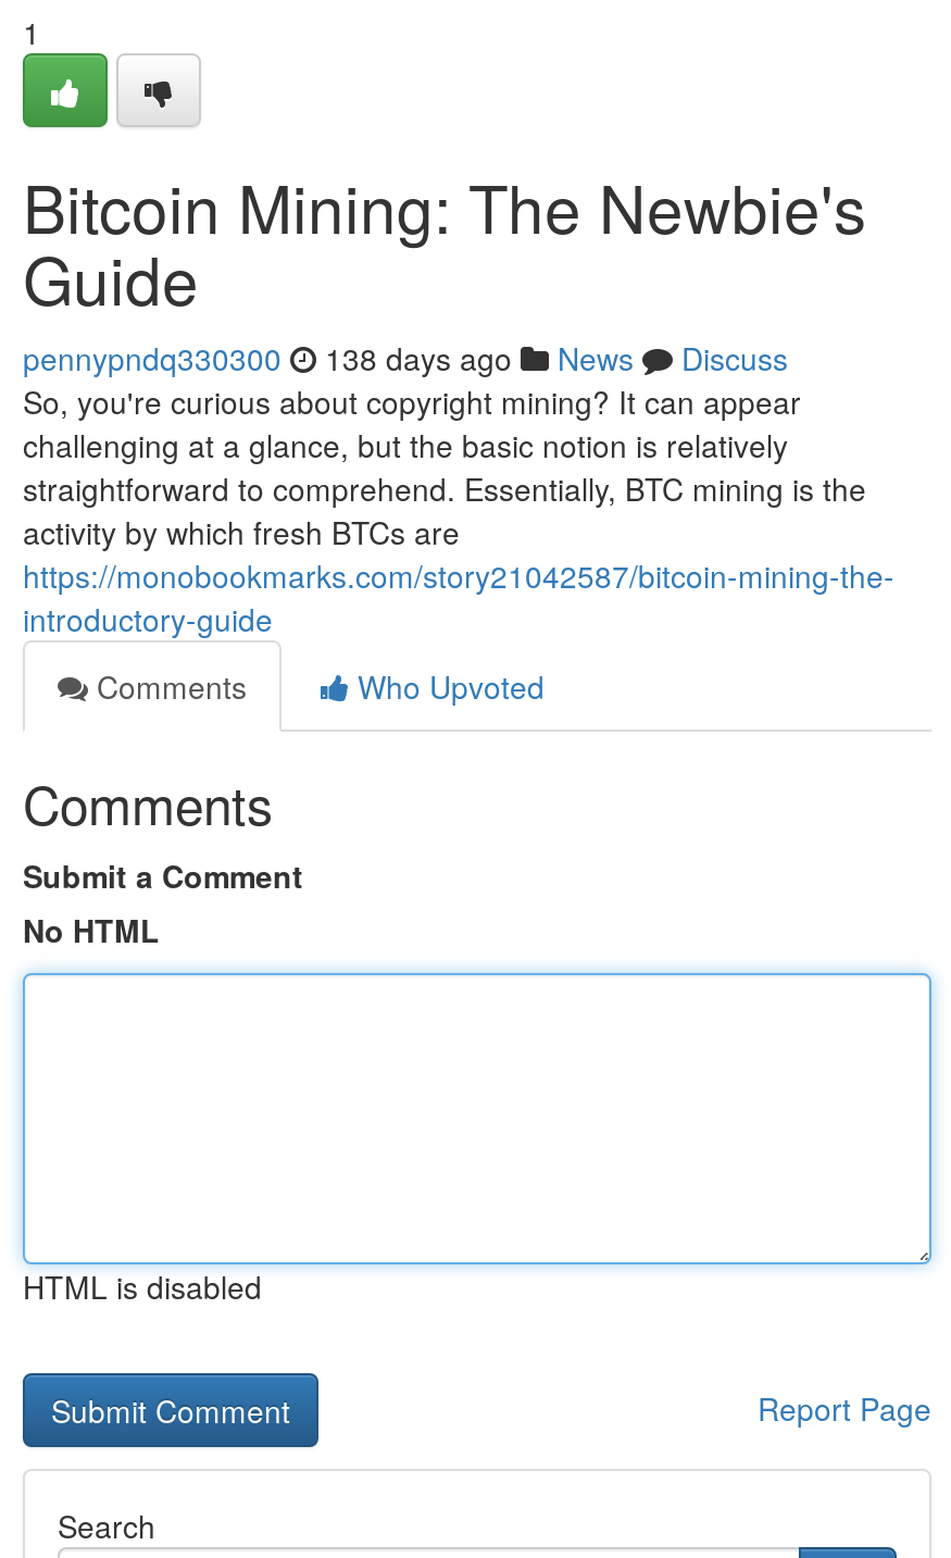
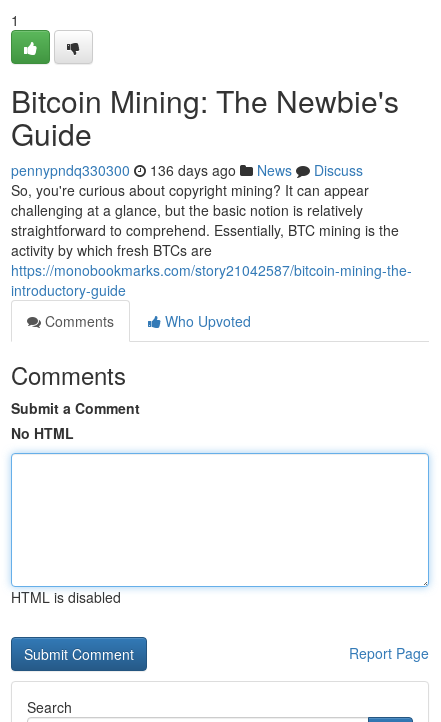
- pennypndq330300 138 days ago News Discuss
+ pennypndq330300 136 days ago News Discuss
